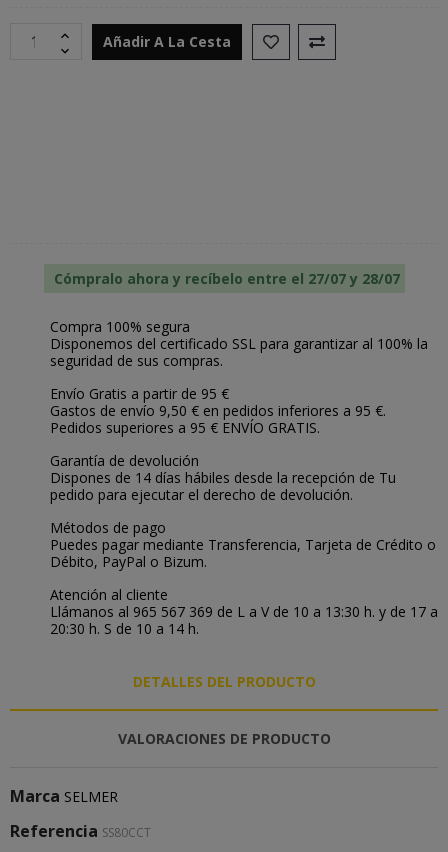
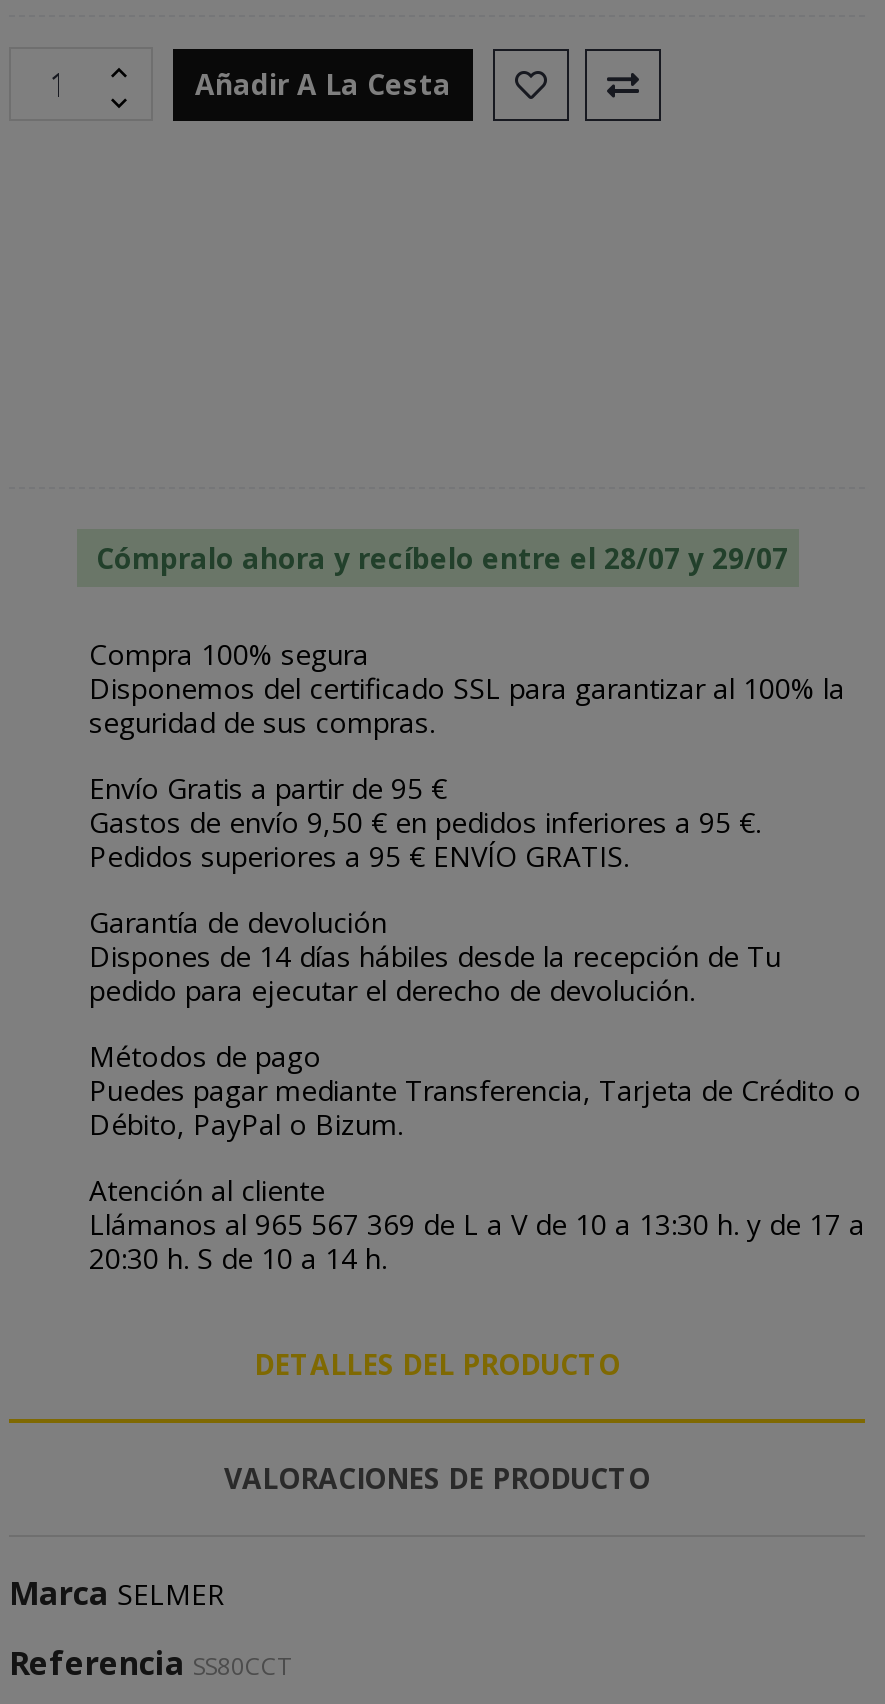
- Cómpralo ahora y recíbelo entre el 27/07 y 28/07
+ Cómpralo ahora y recíbelo entre el 28/07 y 29/07
